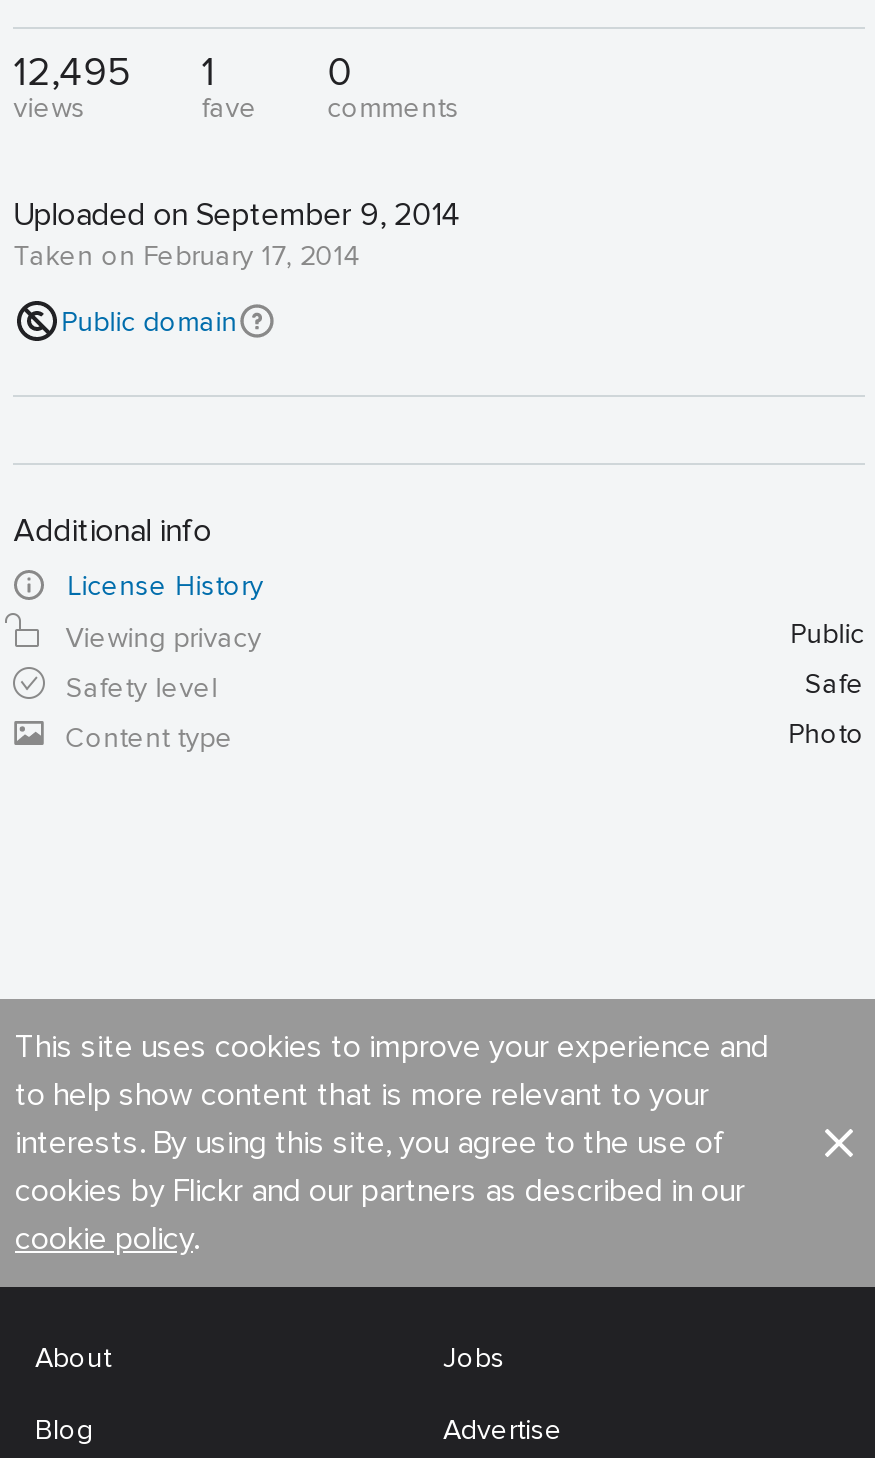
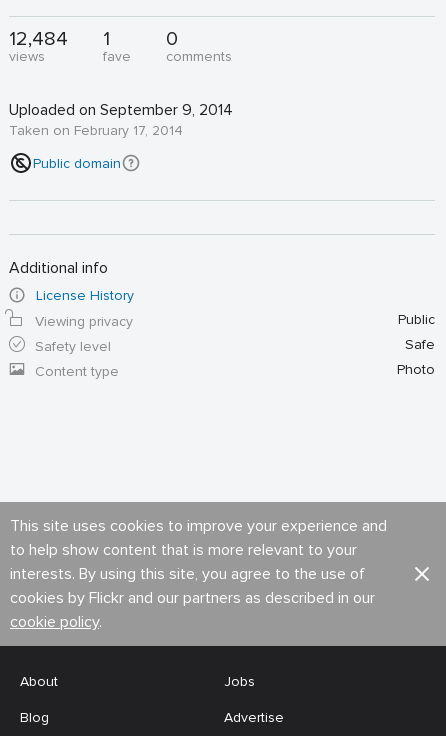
- 12,495 1
+ 12,484 1
